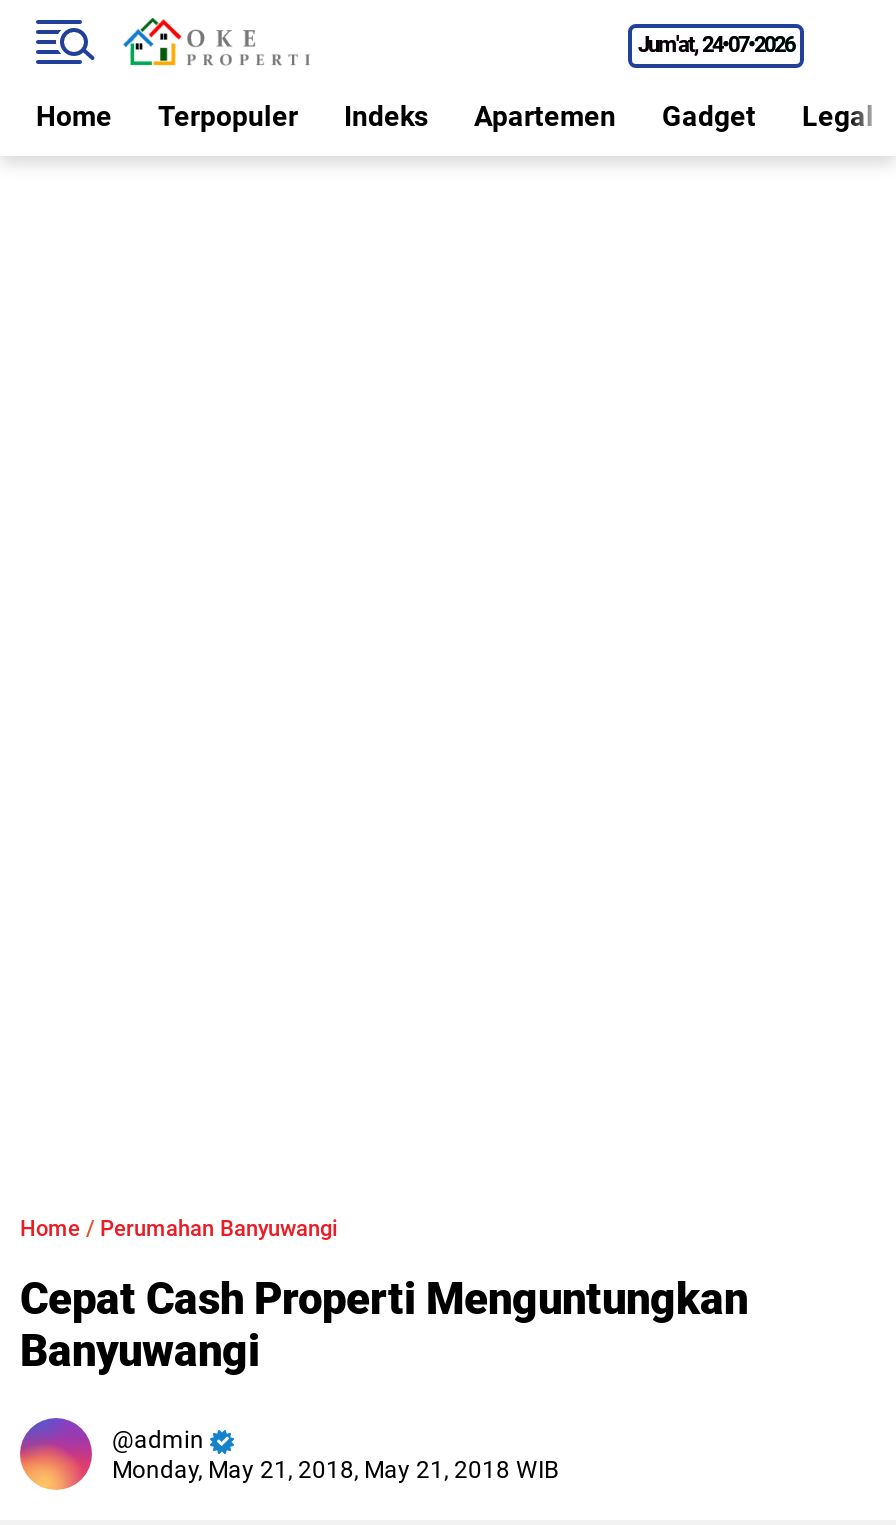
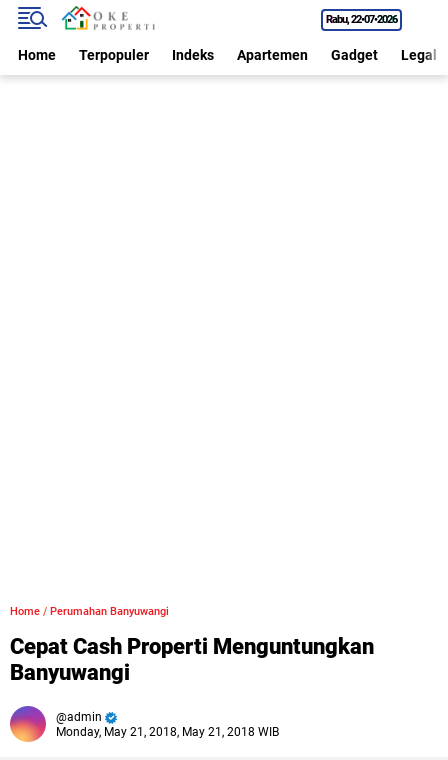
- Jum'at 24•07•2026
+ Rabu 22•07•2026
